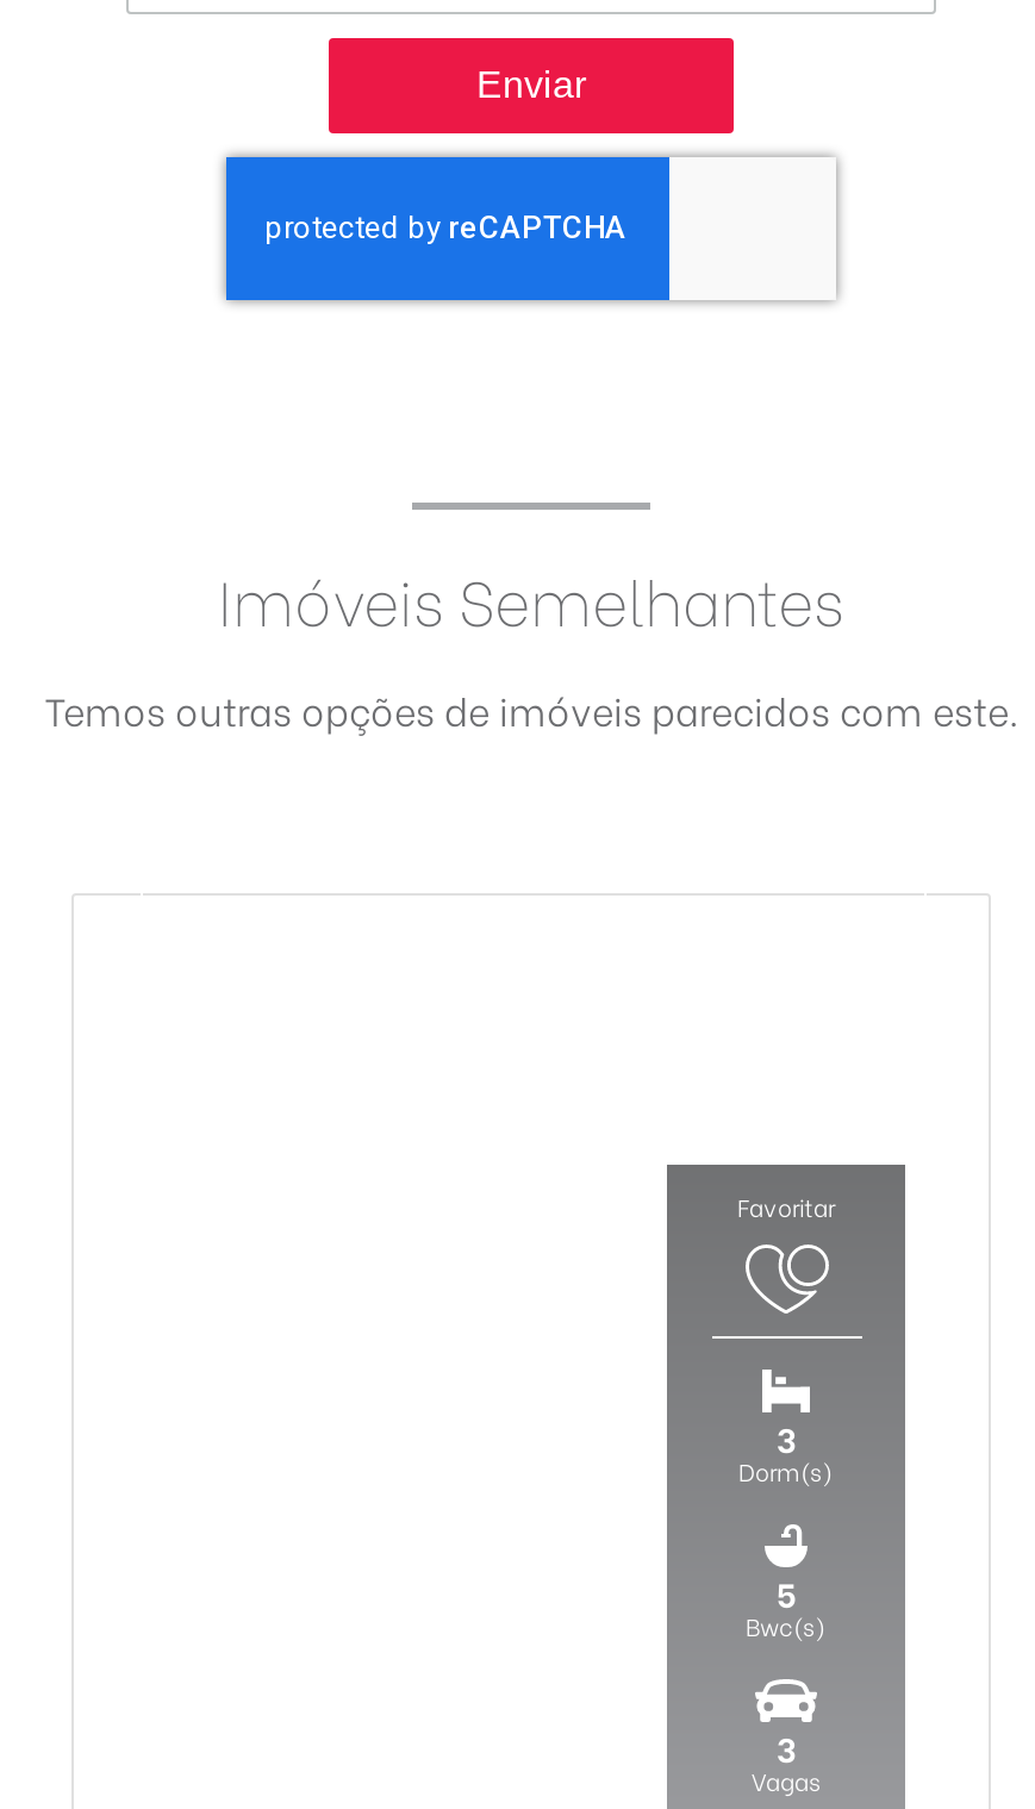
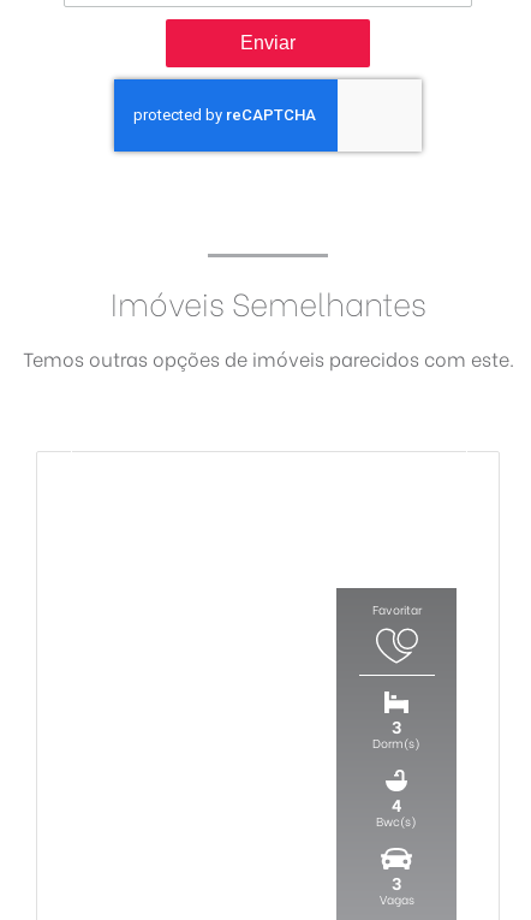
- 5
+ 4
